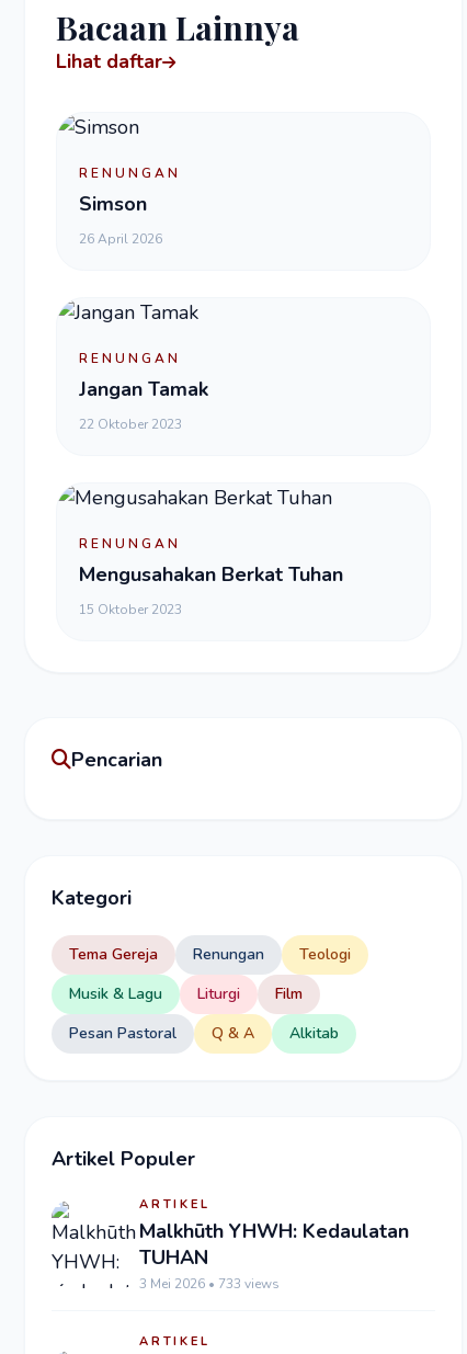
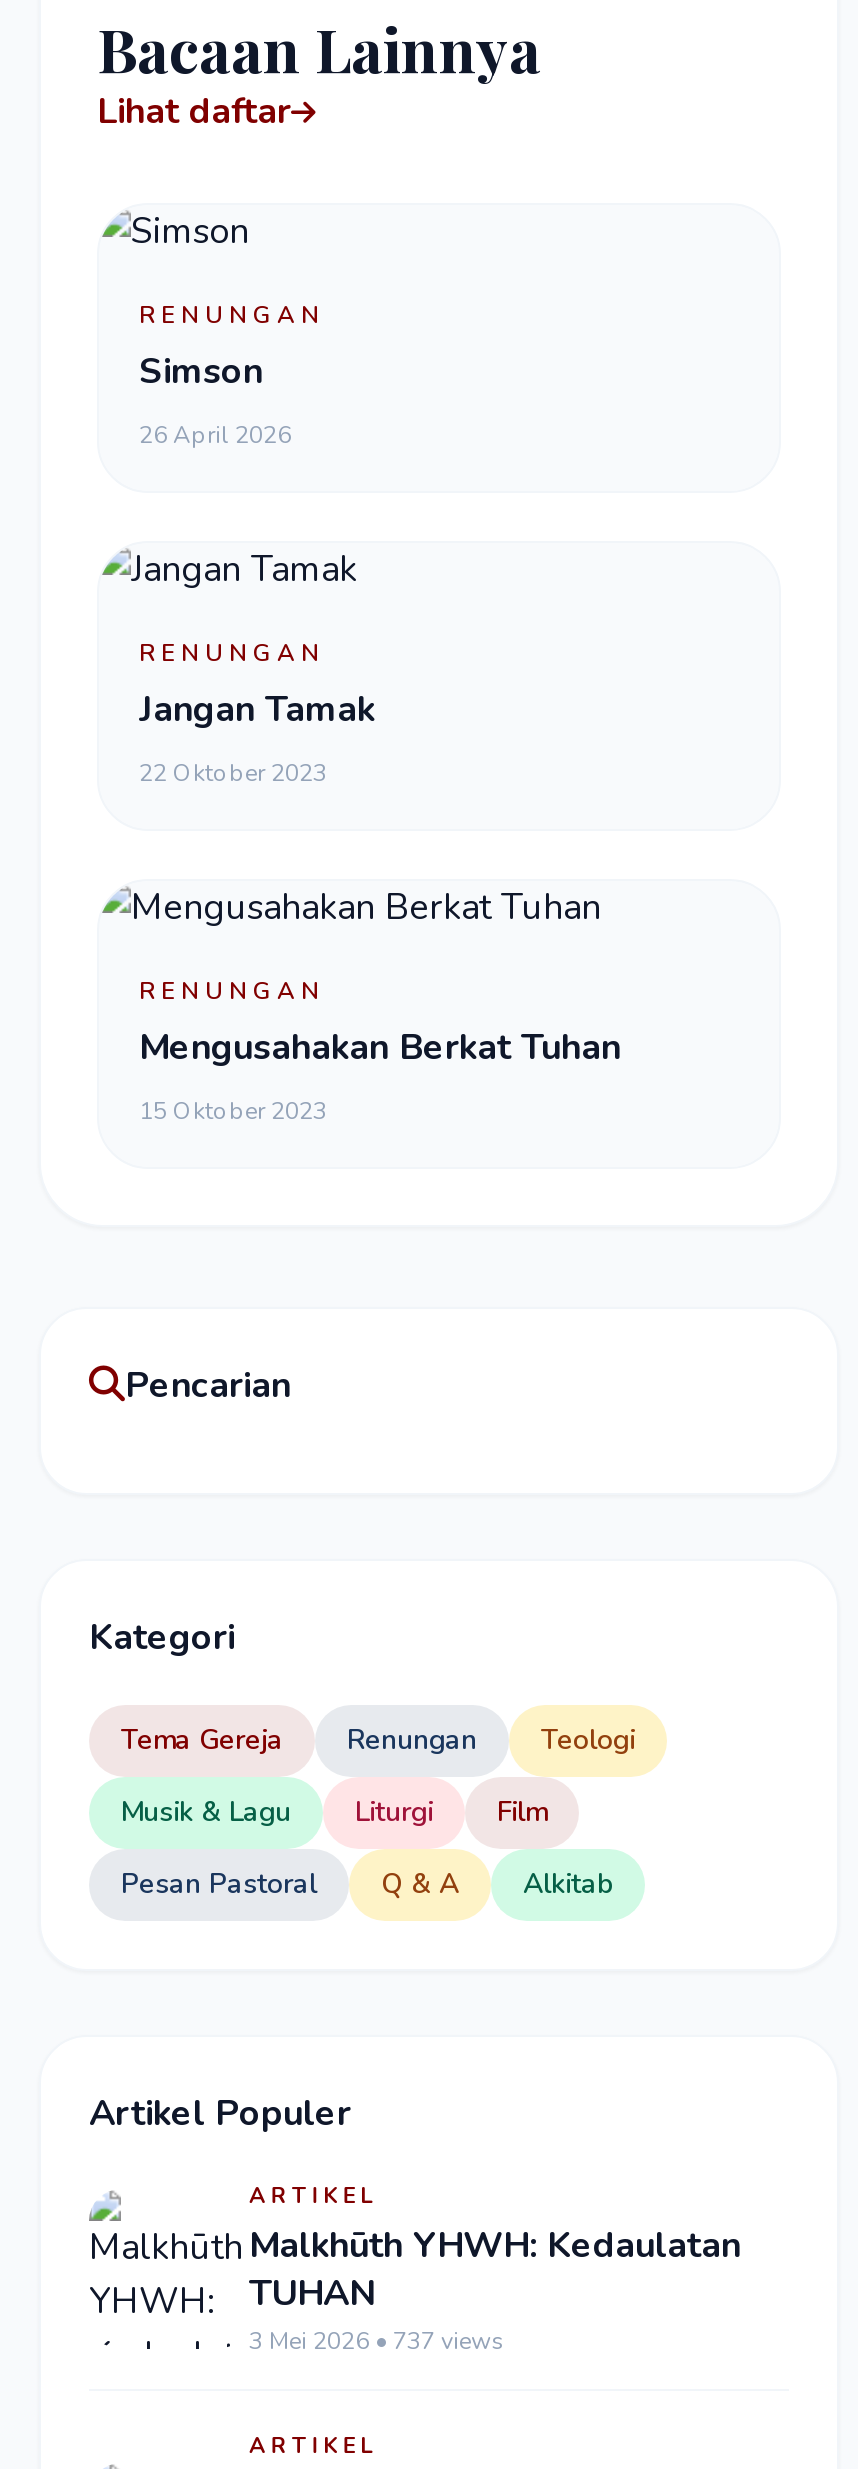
- 3 Mei 2026 • 733 views
+ 3 Mei 2026 • 737 views
